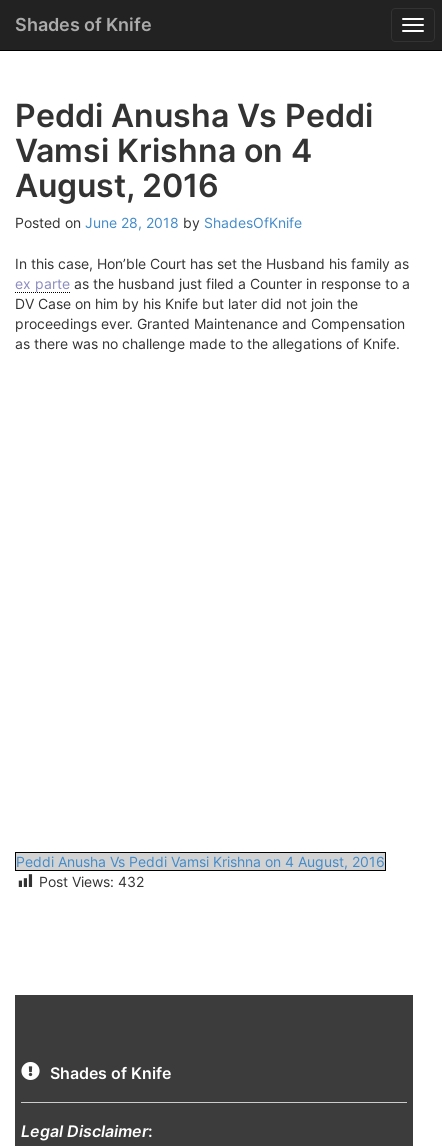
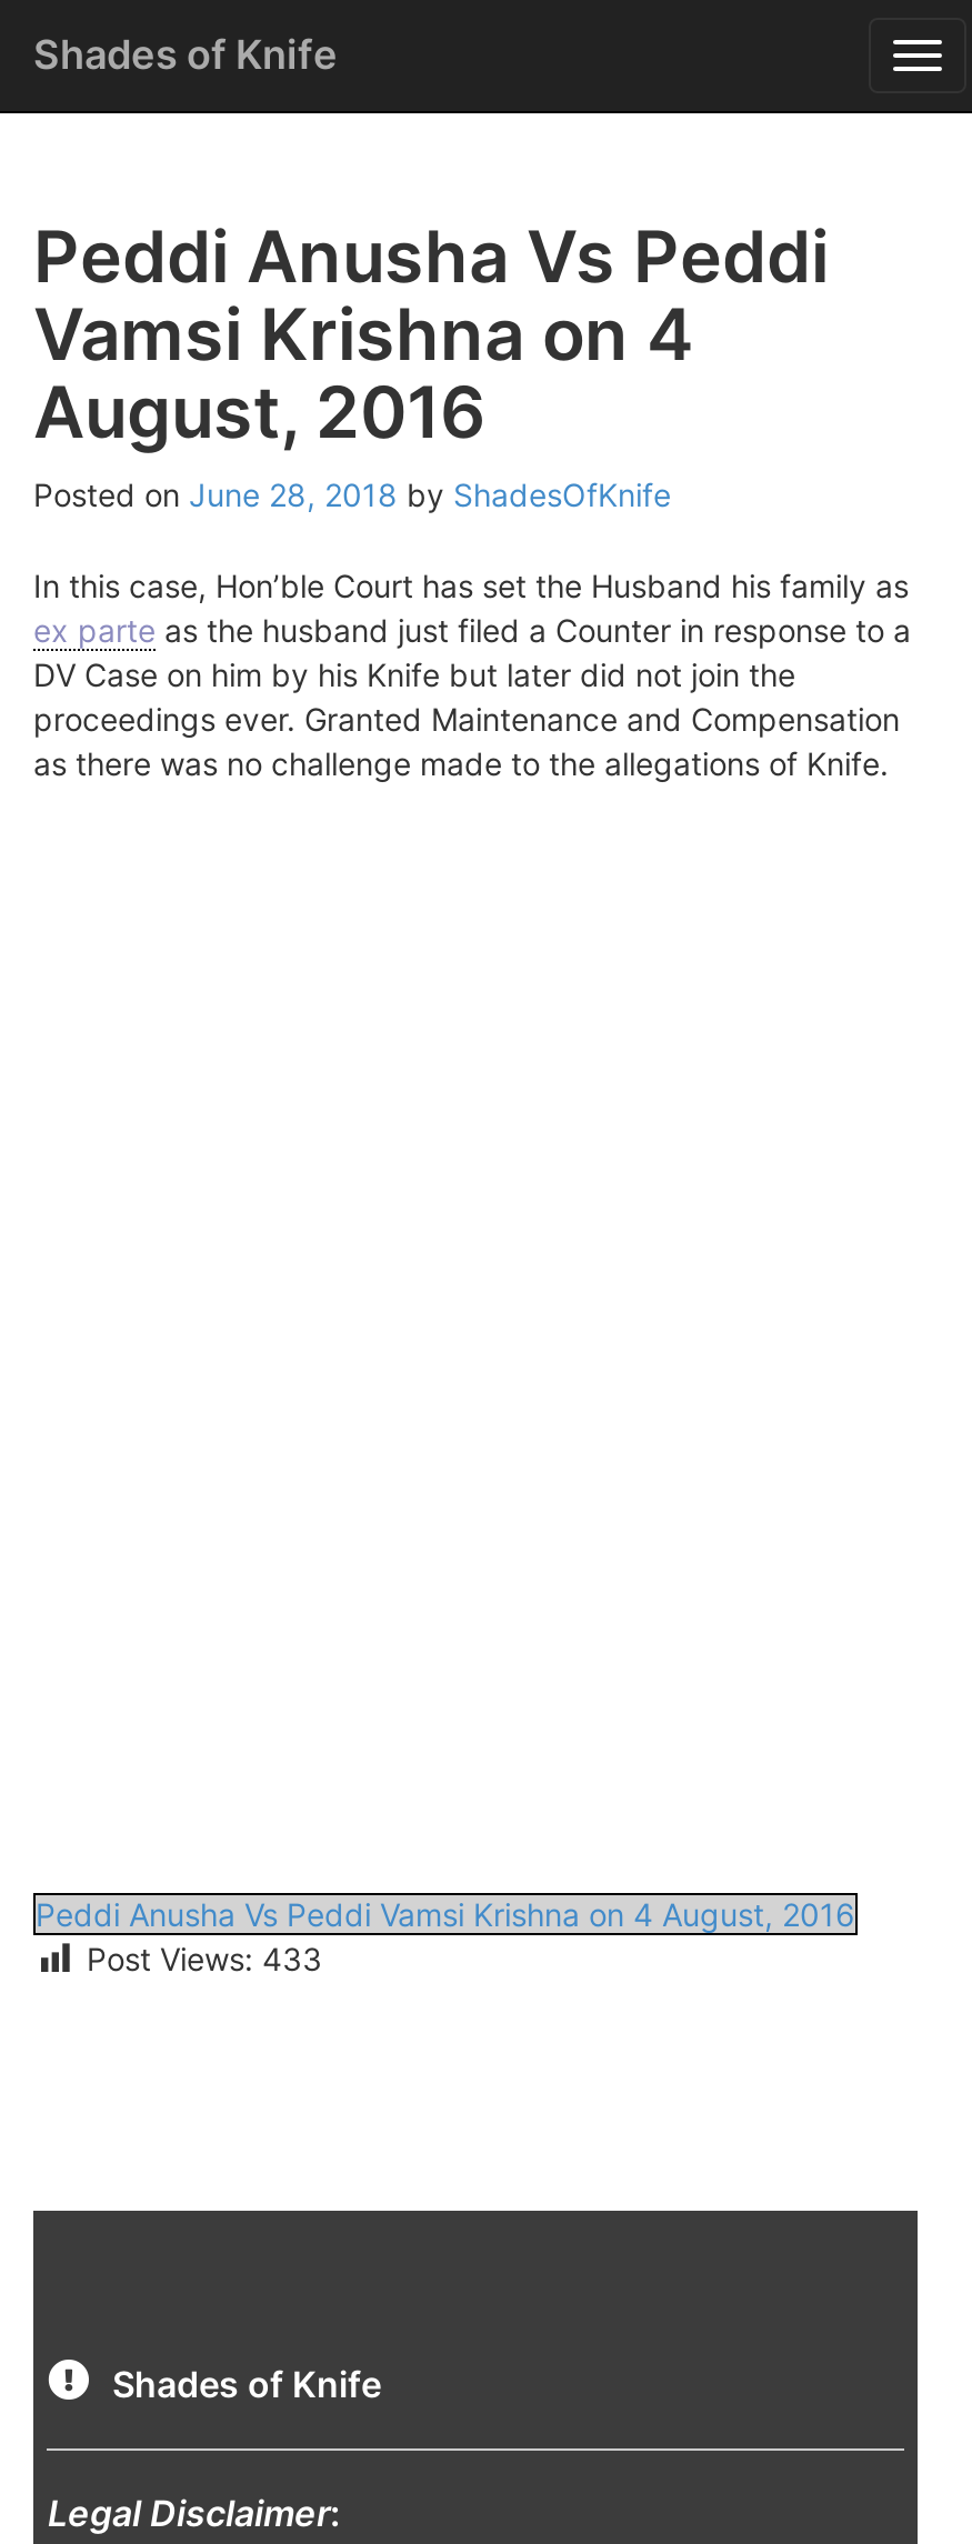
- Post Views: 432
+ Post Views: 433
